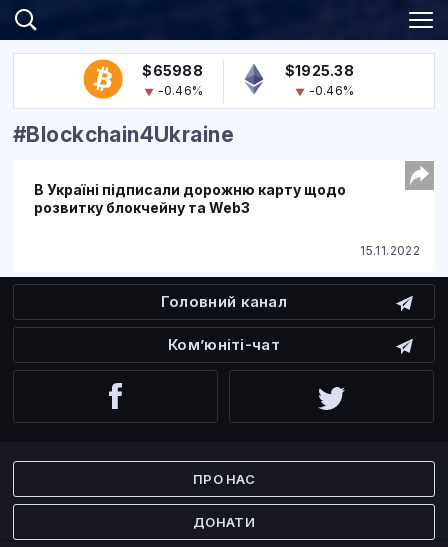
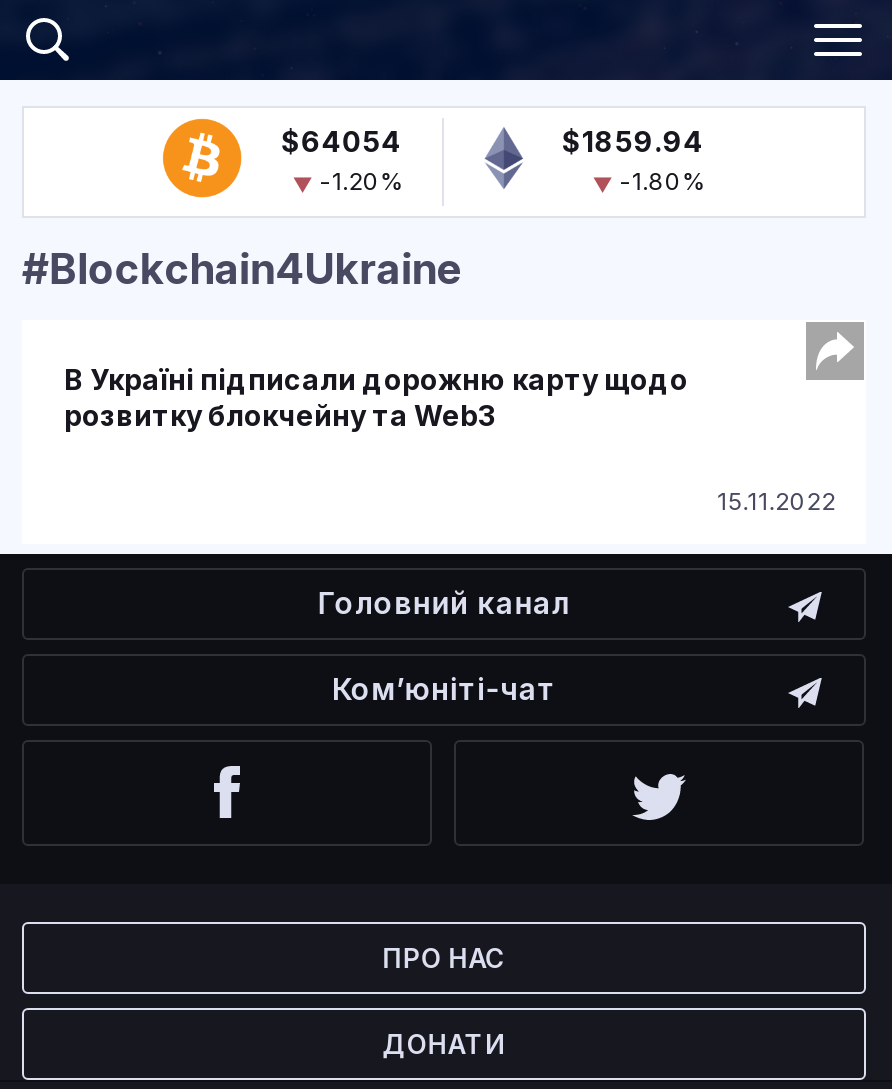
- $65988
+ $64054

- $1925.38
+ $1859.94

- -0.46%
+ -1.20%

- -0.46%
+ -1.80%
